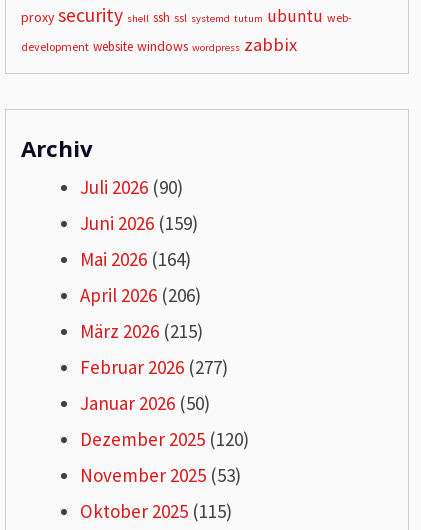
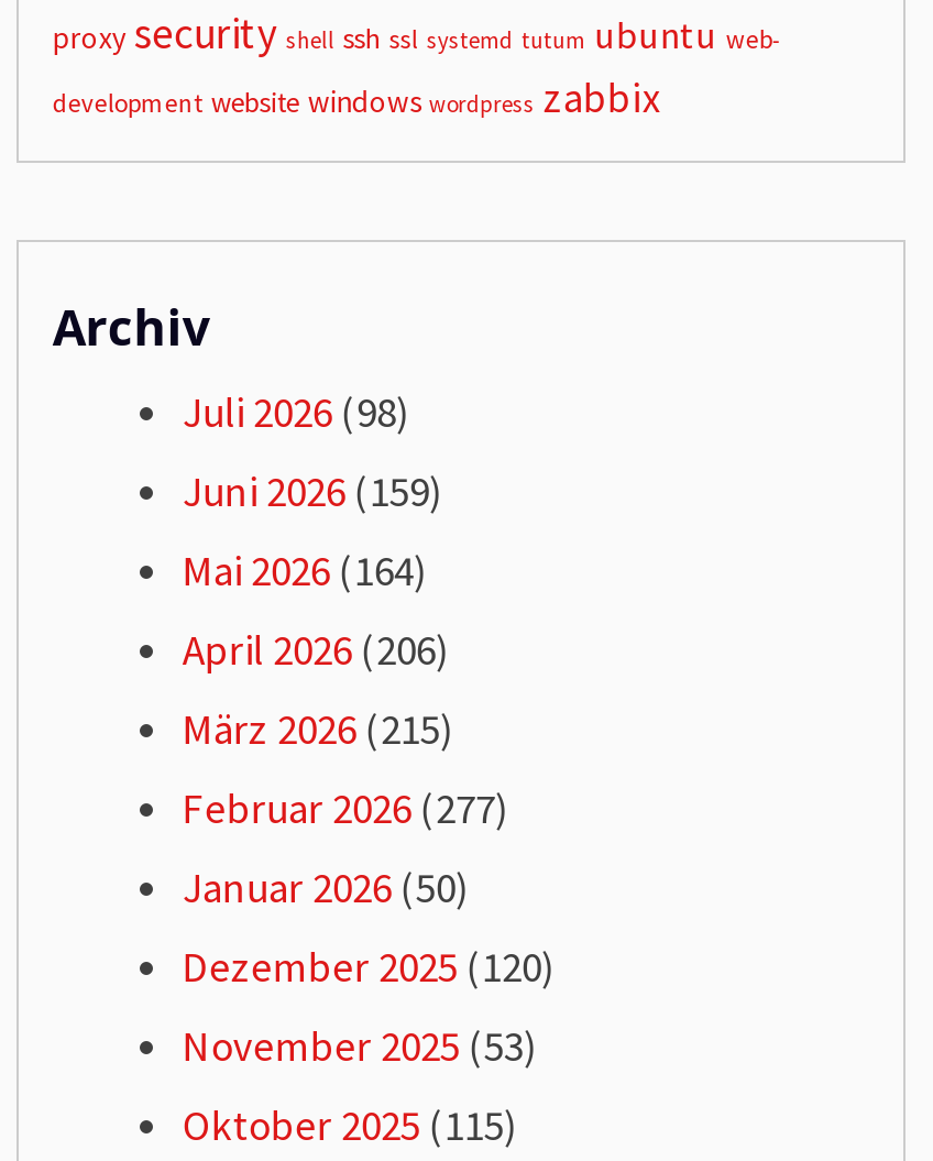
- Juli 2026 (90)
+ Juli 2026 (98)
